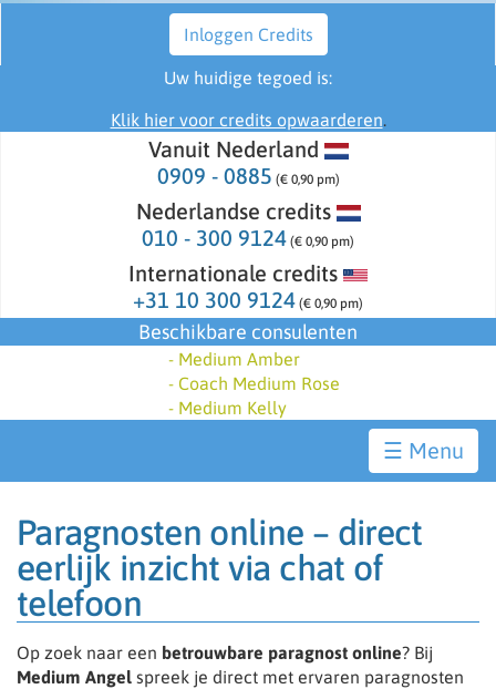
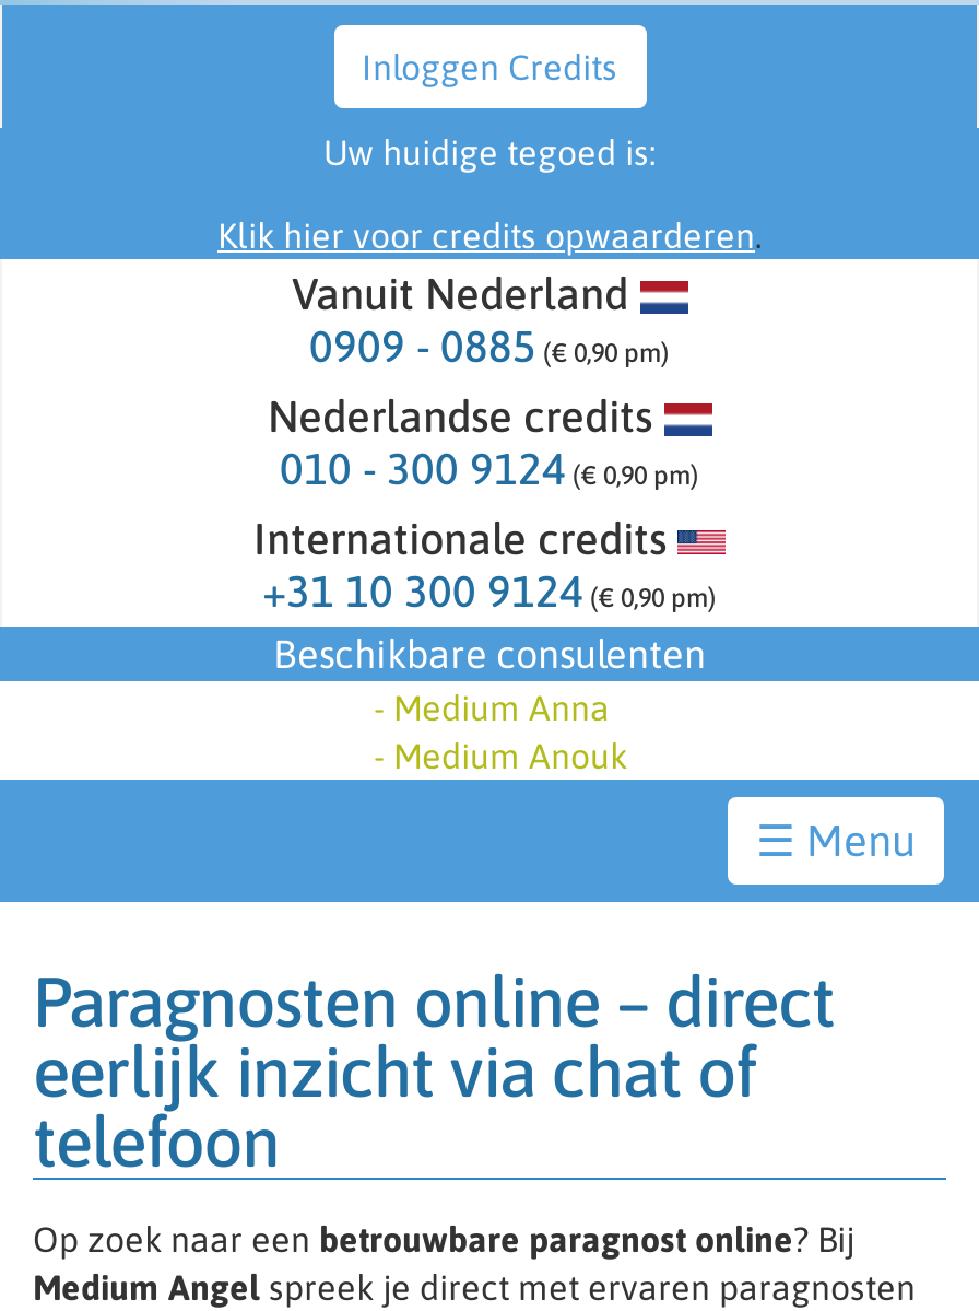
- - Medium Amber
- - Coach Medium Rose
- - Medium Kelly
+ - Medium Anna
+ - Medium Anouk
